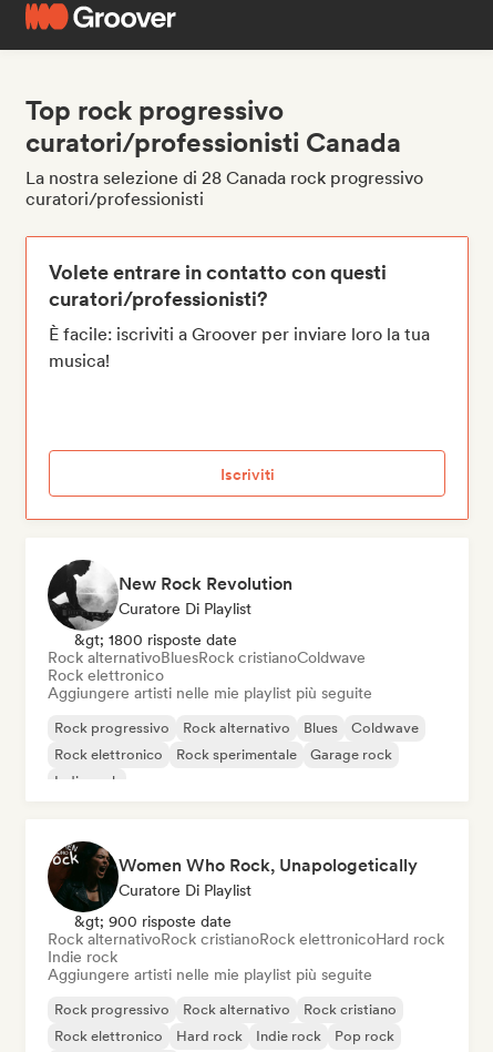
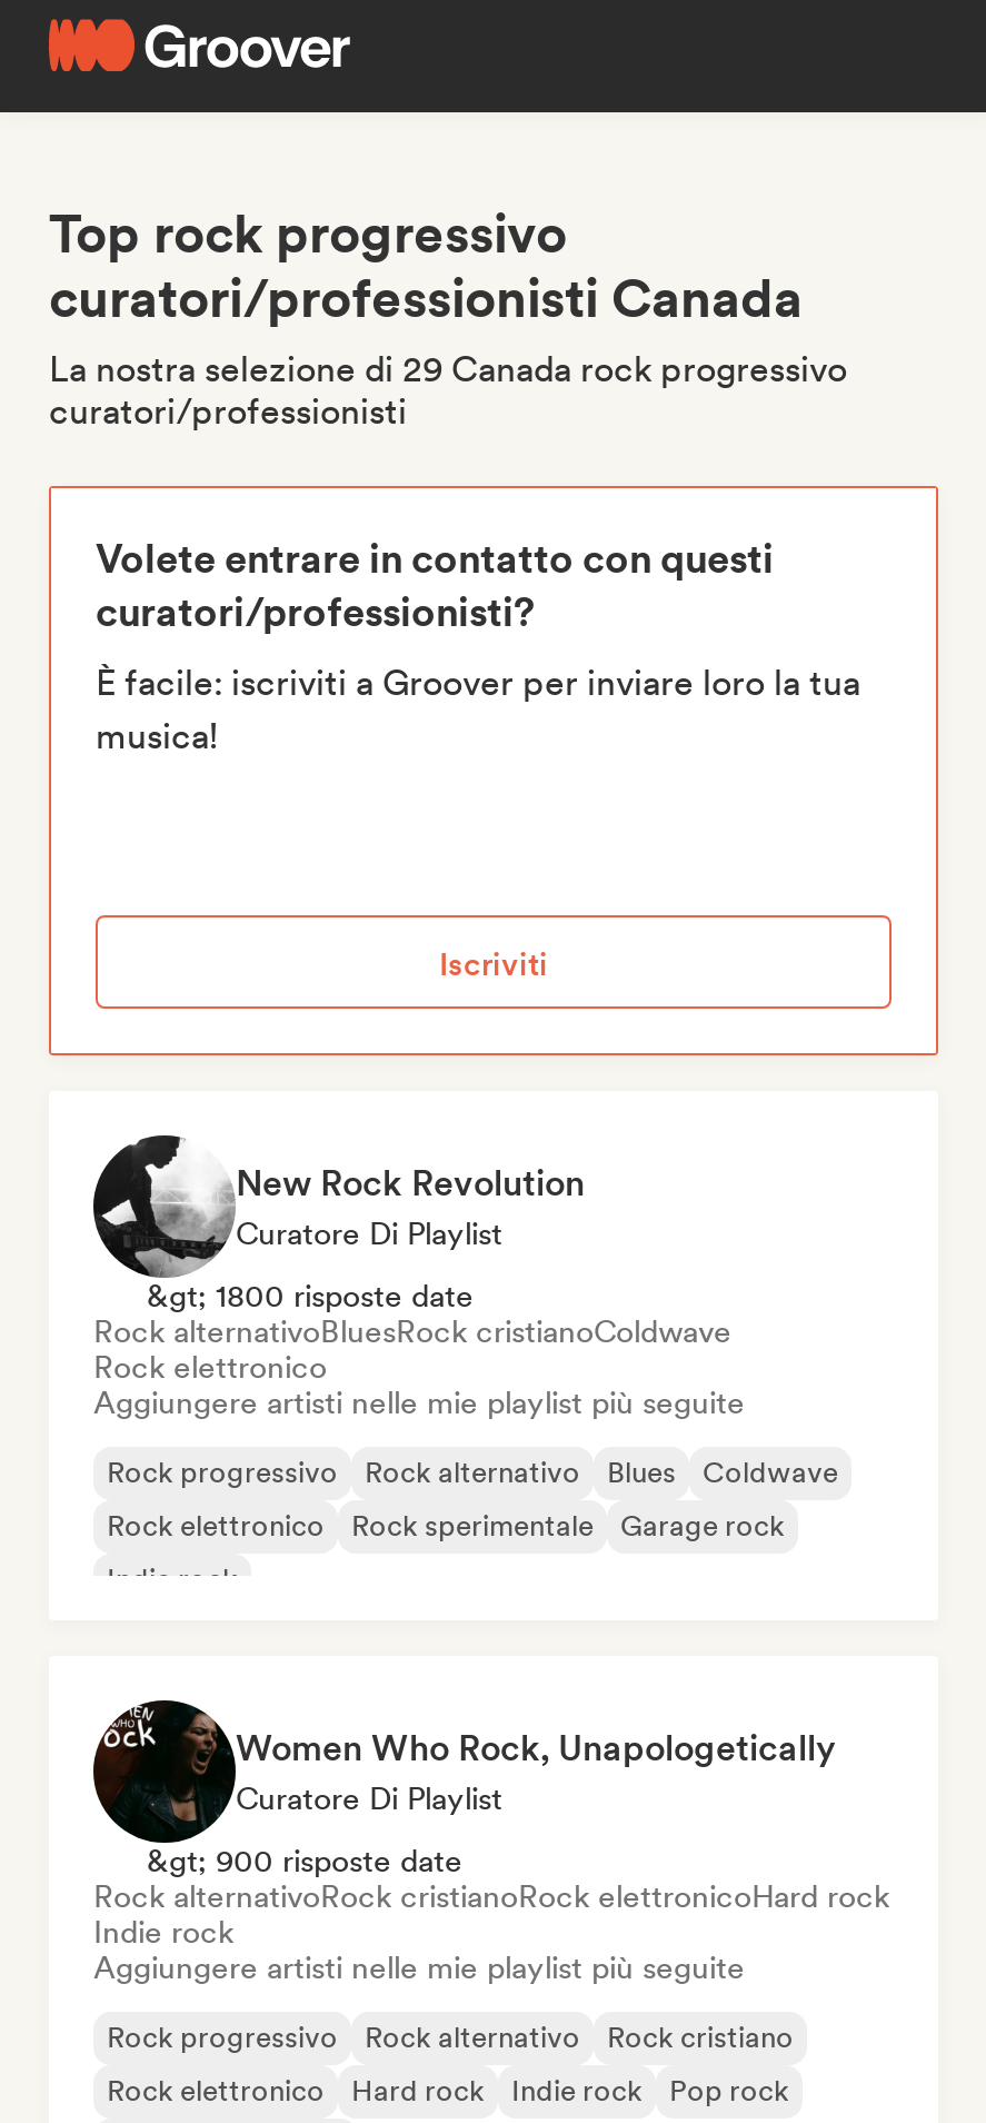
- La nostra selezione di 28 Canada rock progressivo
+ La nostra selezione di 29 Canada rock progressivo
